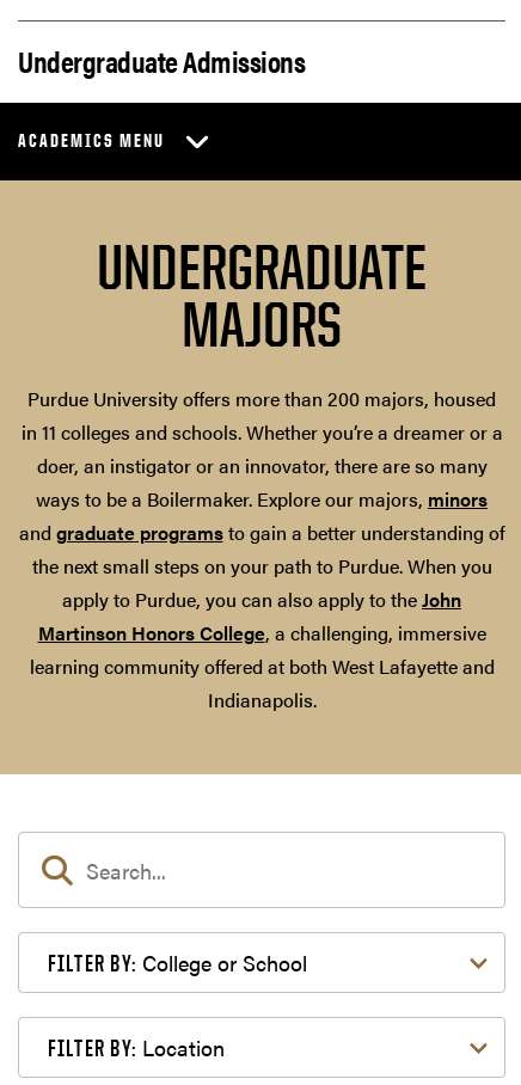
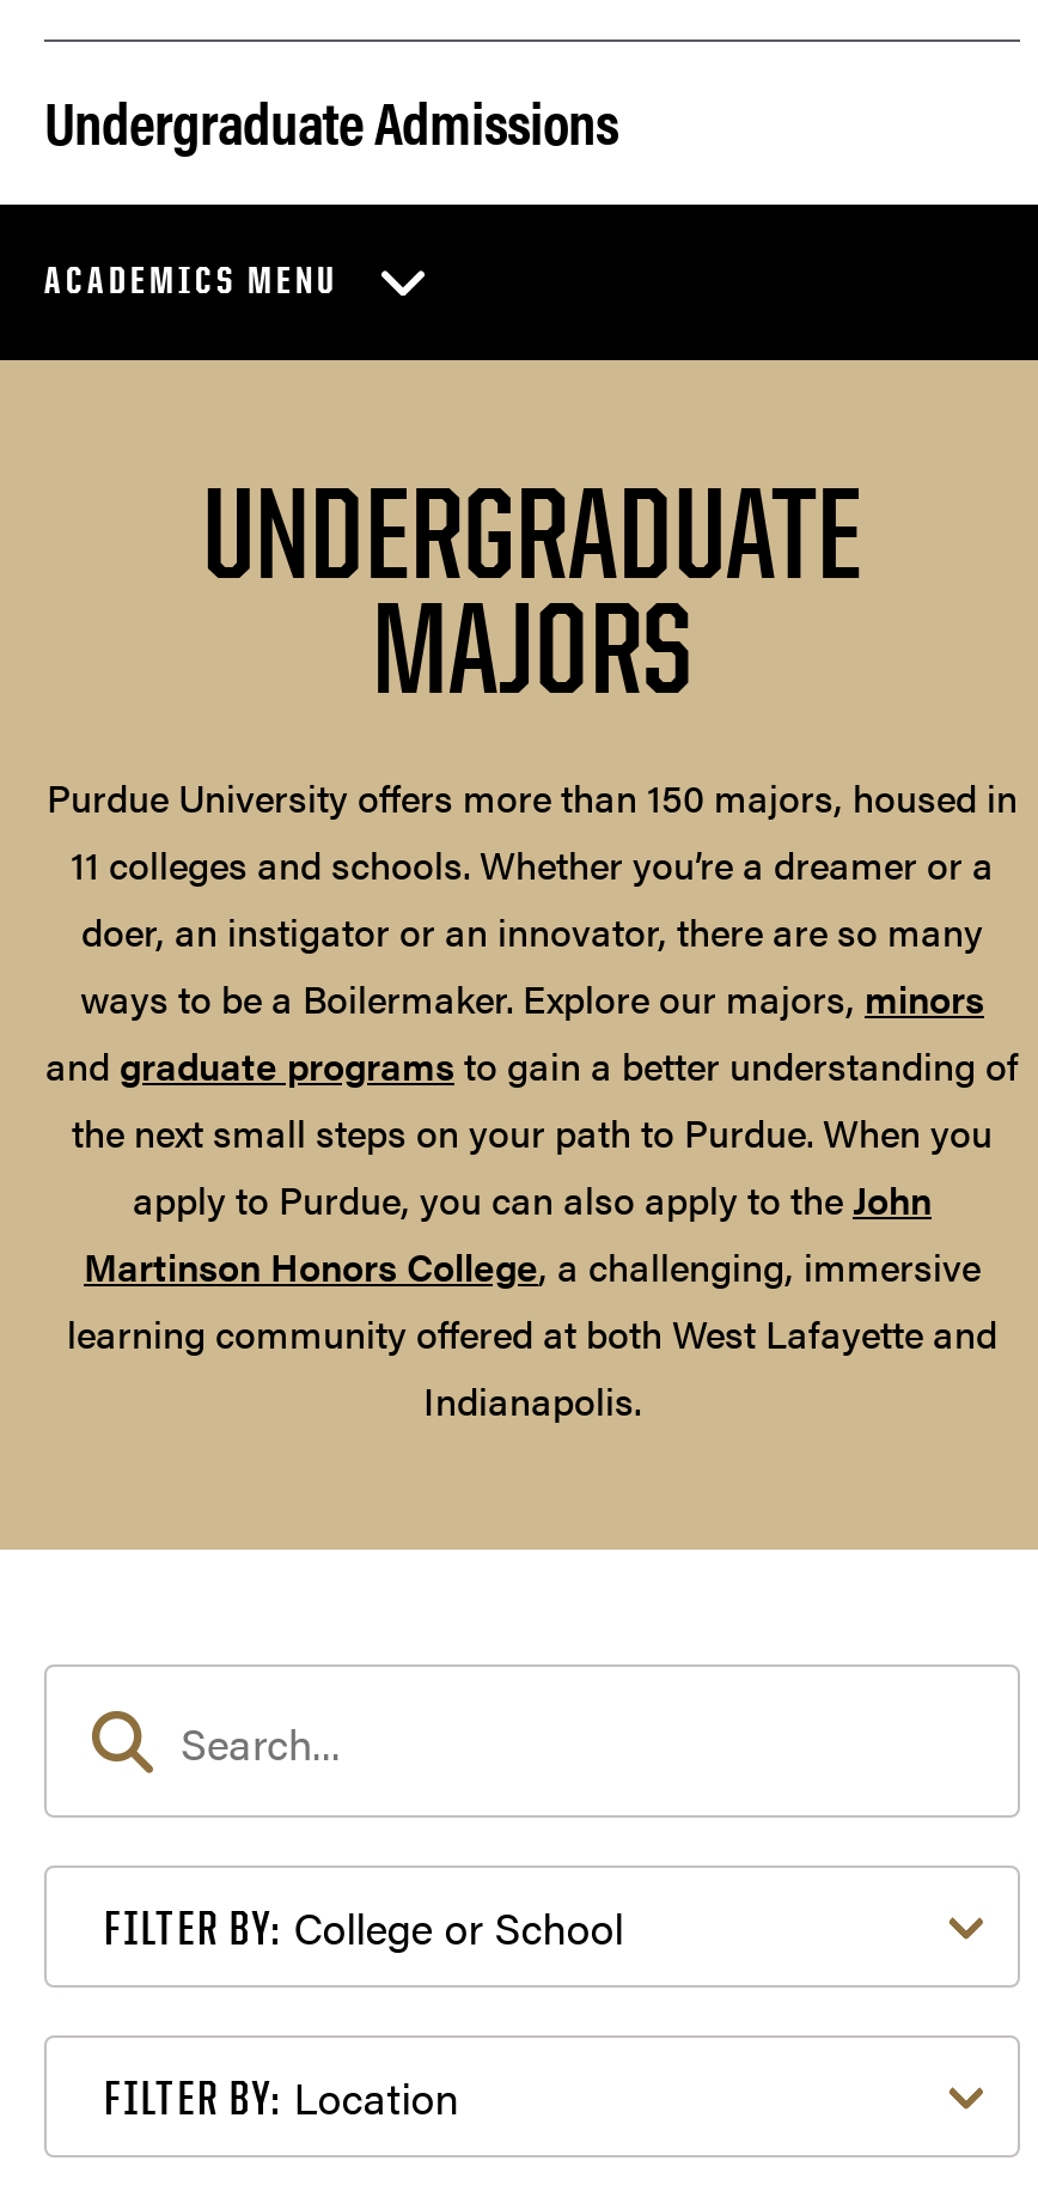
- Purdue University offers more than 200 majors, housed
- in 11 colleges and schools. Whether you’re a dreamer or a
+ Purdue University offers more than 150 majors, housed in
+ 11 colleges and schools. Whether you’re a dreamer or a
